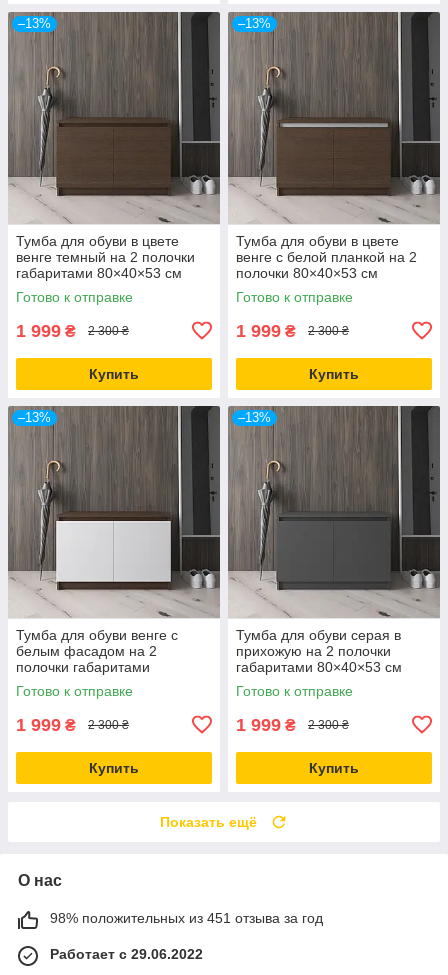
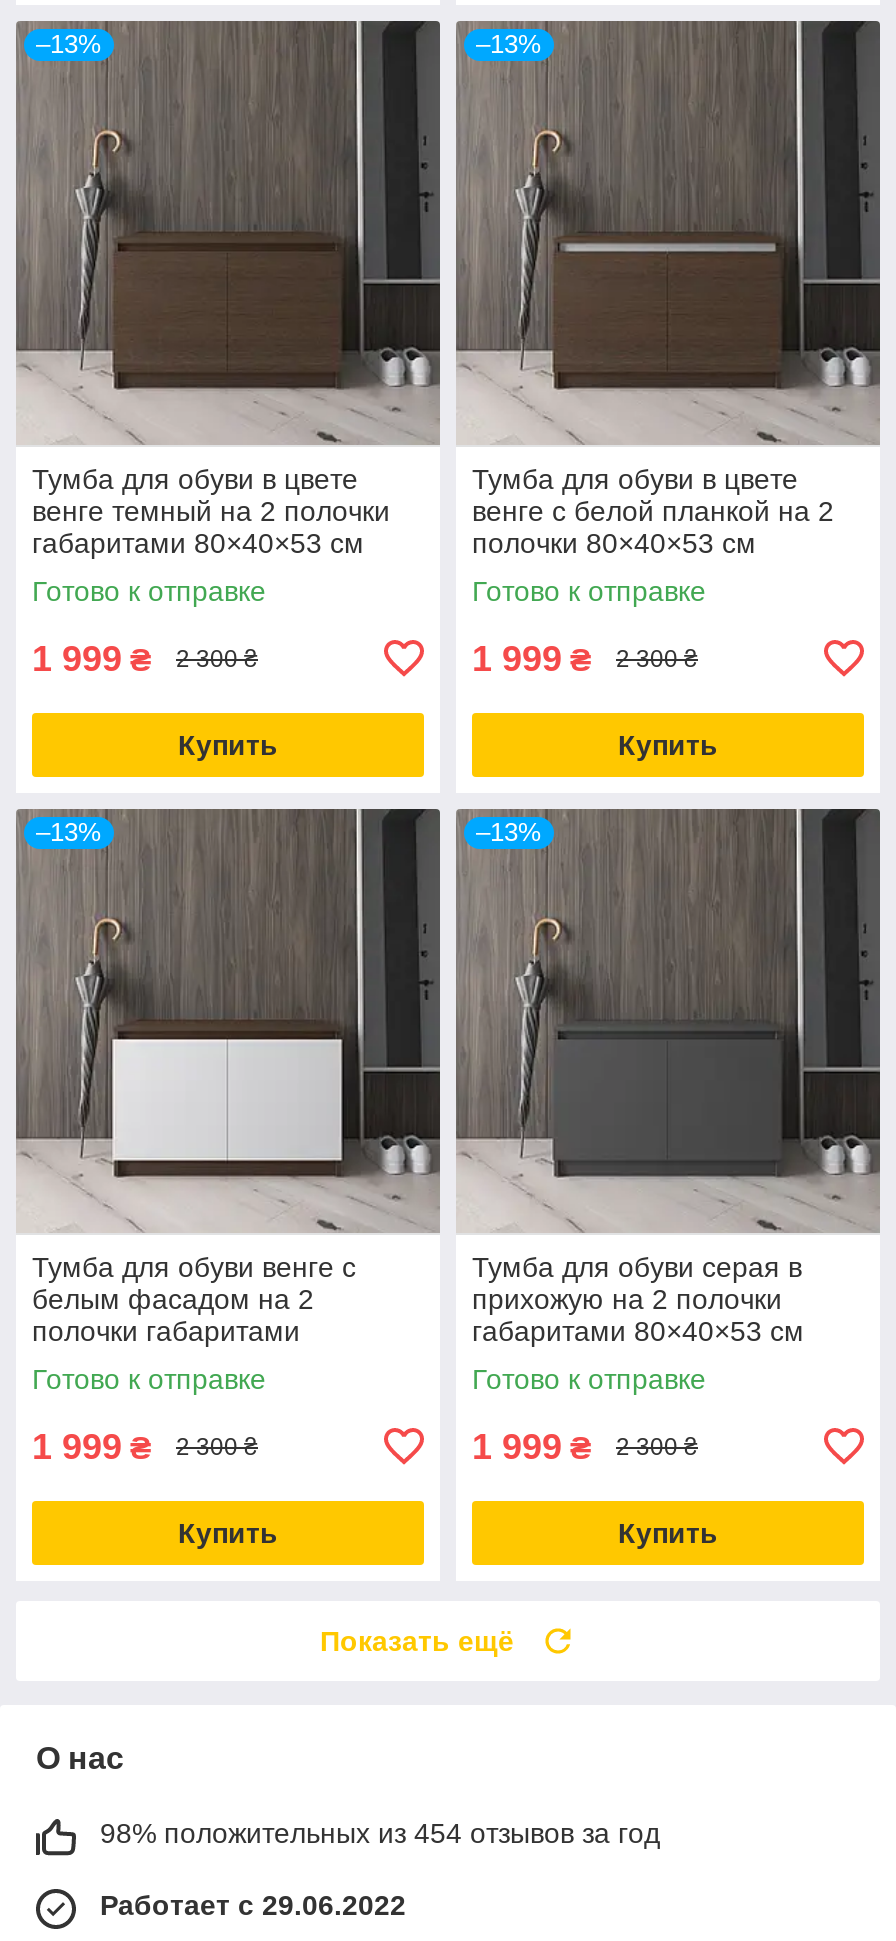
- 98% положительных из 451 отзыва за год
+ 98% положительных из 454 отзывов за год
